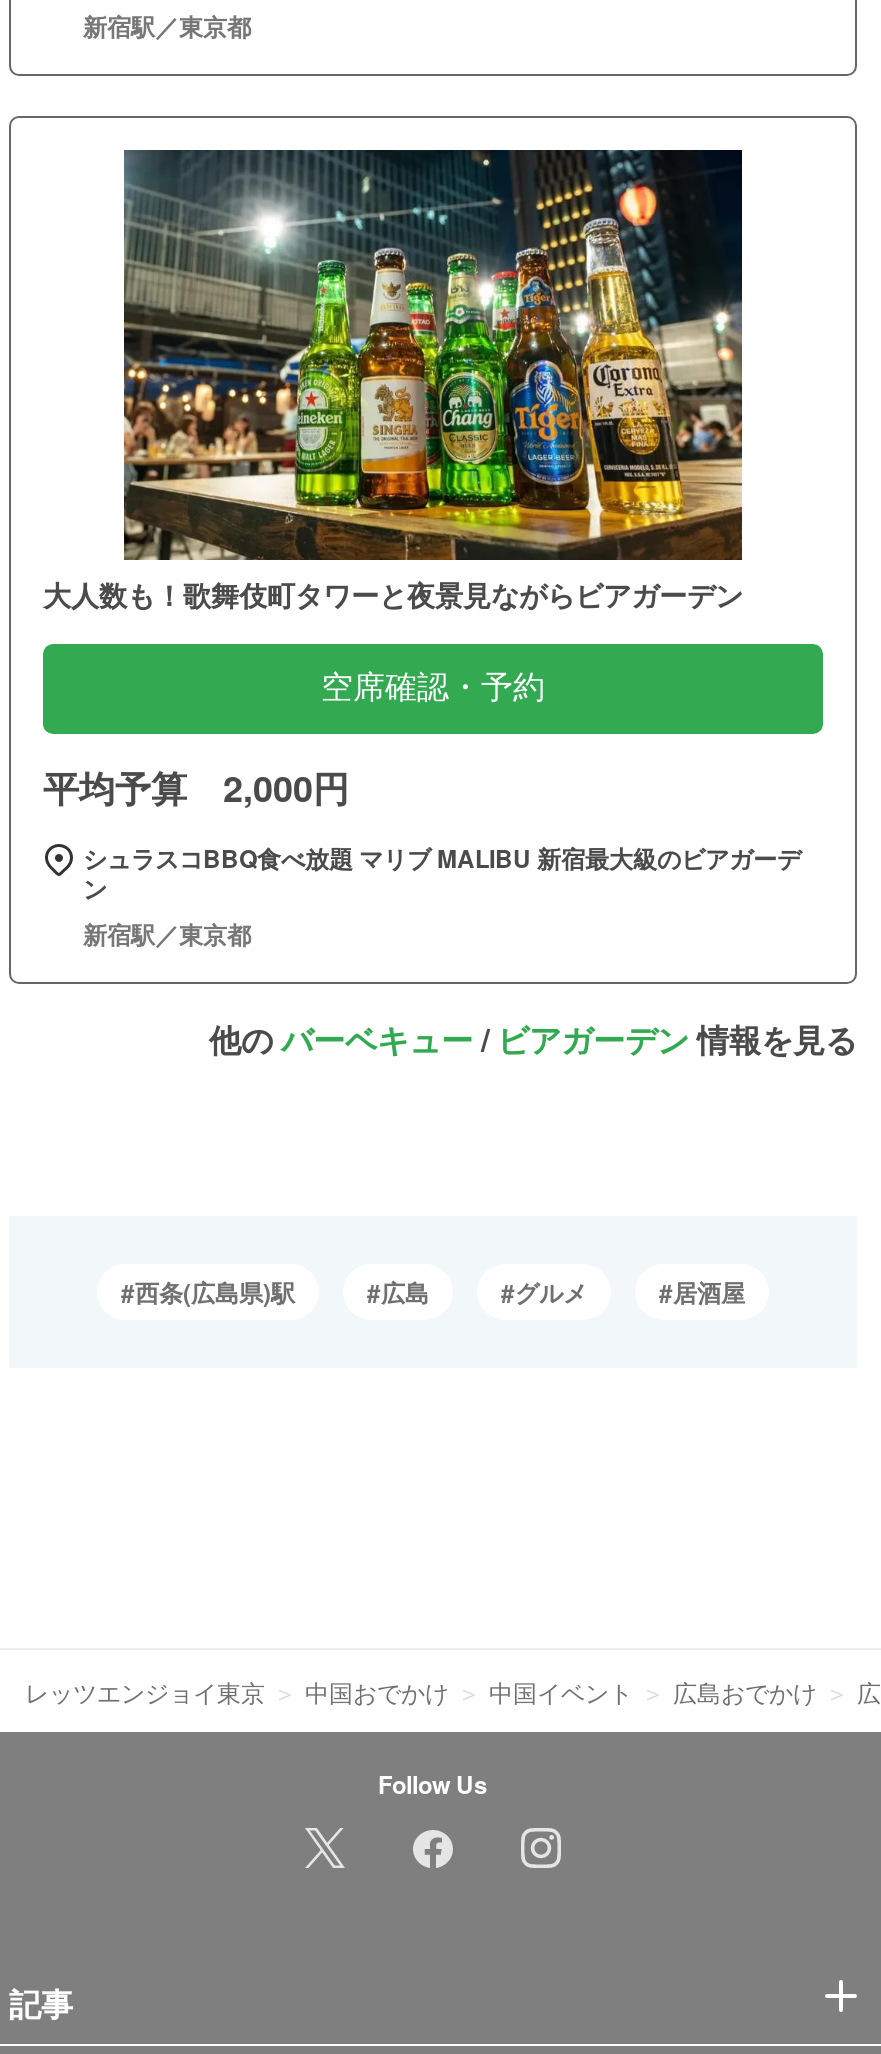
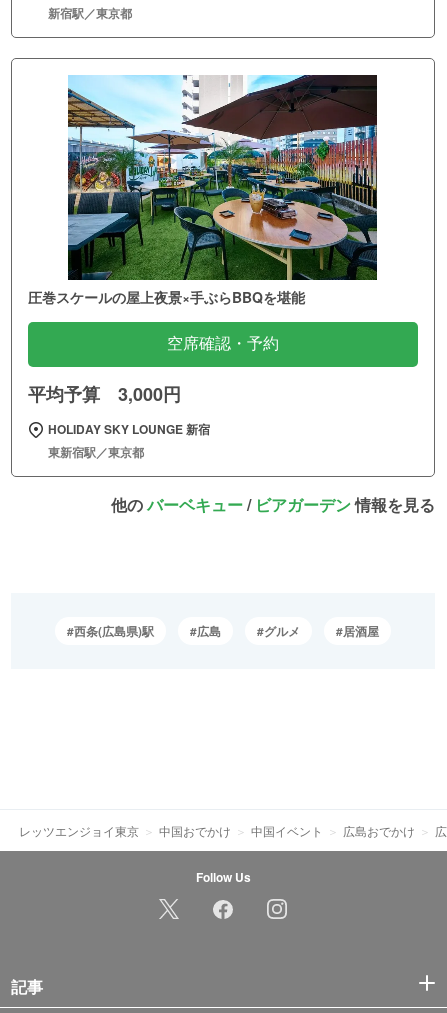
- [image]
- 大人数も！歌舞伎町タワーと夜景見ながらビアガーデン
+ [image]
+ 圧巻スケールの屋上夜景×手ぶらBBQを堪能

- 平均予算 2,000円
+ 平均予算 3,000円

- シュラスコBBQ食べ放題 マリブ MALIBU 新宿最大級のビアガーデ
- ン
- 新宿駅／東京都
+ HOLIDAY SKY LOUNGE 新宿
+ 東新宿駅／東京都
